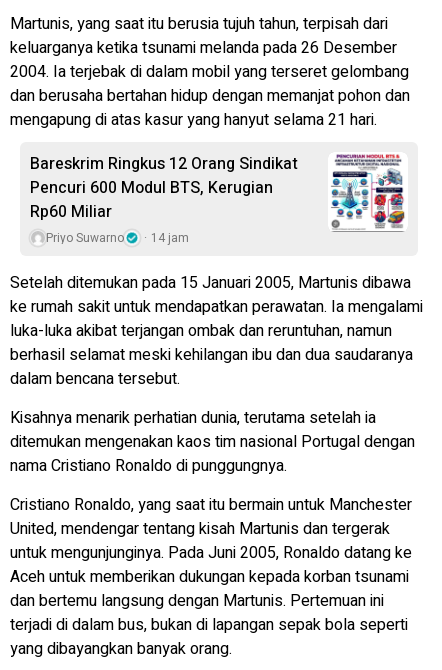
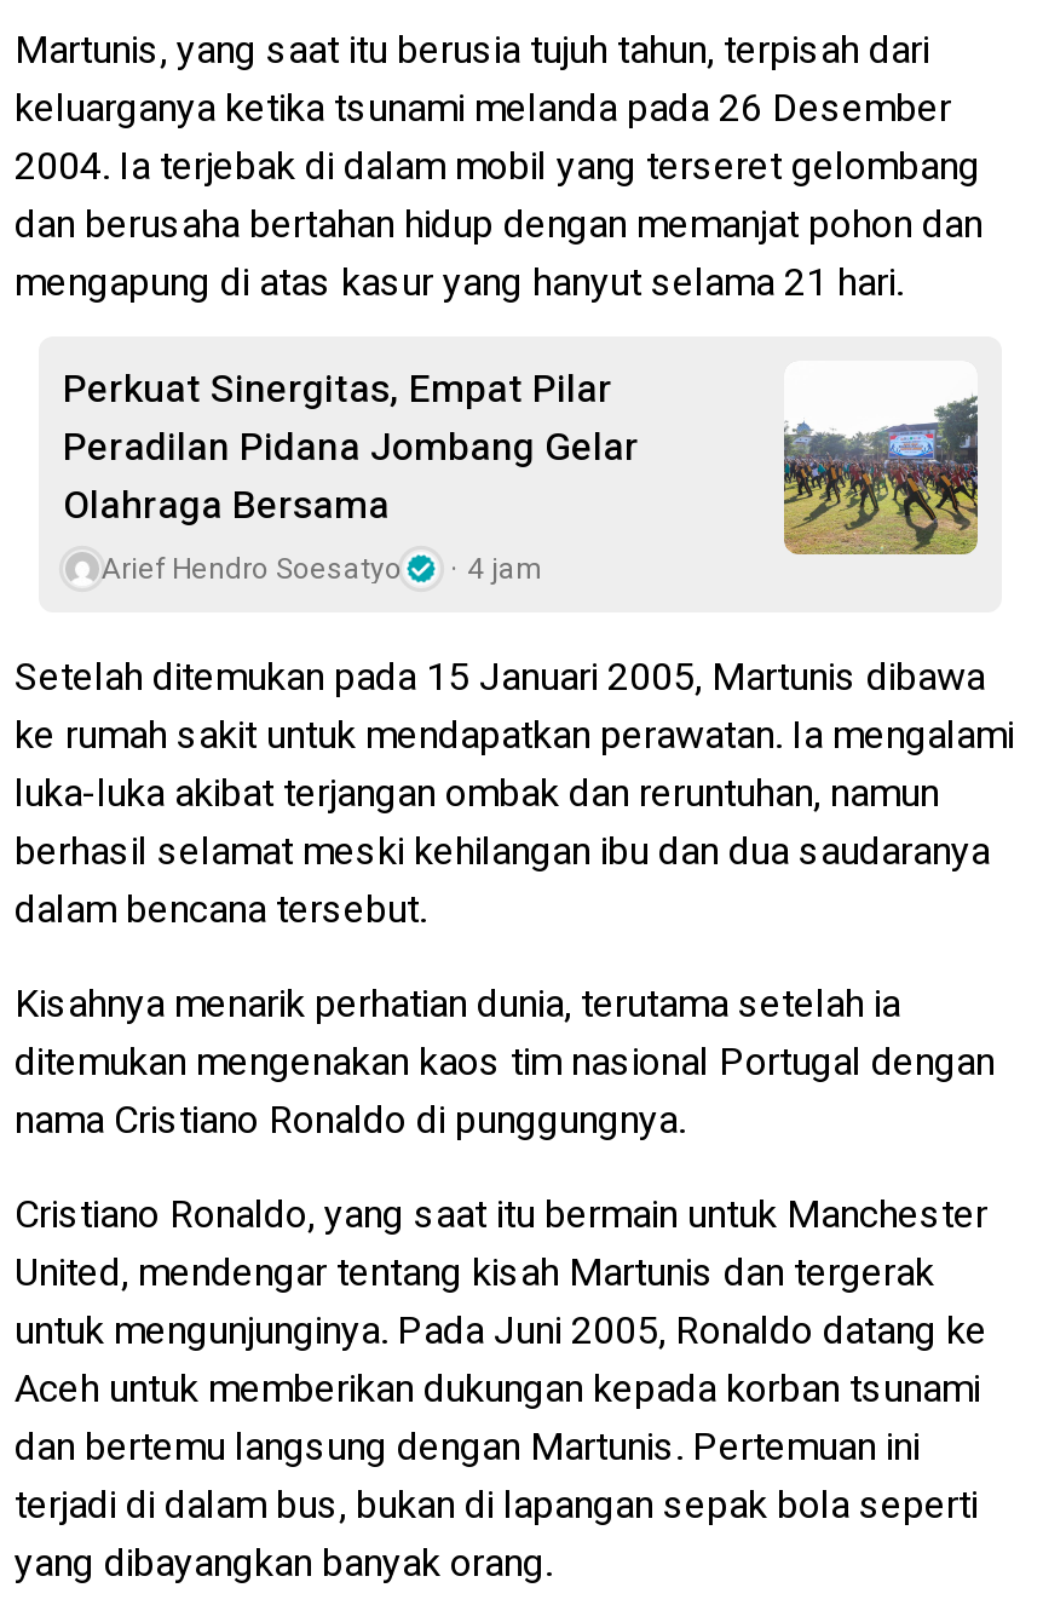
- Bareskrim Ringkus 12 Orang Sindikat
- Pencuri 600 Modul BTS, Kerugian
- Rp60 Miliar
- Priyo Suwarno
- 14 jam
+ Perkuat Sinergitas, Empat Pilar
+ Peradilan Pidana Jombang Gelar
+ Olahraga Bersama
+ Arief Hendro Soesatyo
+ 4 jam

- [image]
+ [image]
